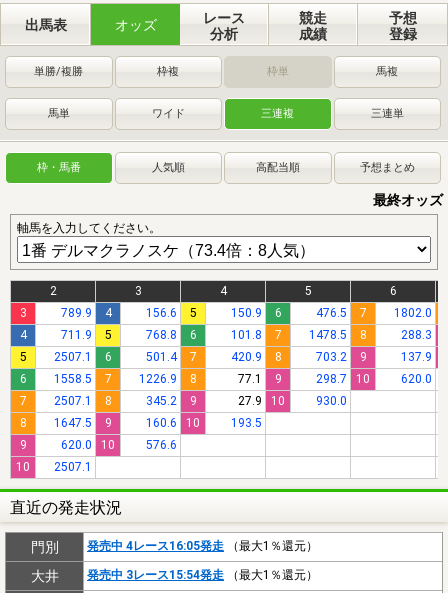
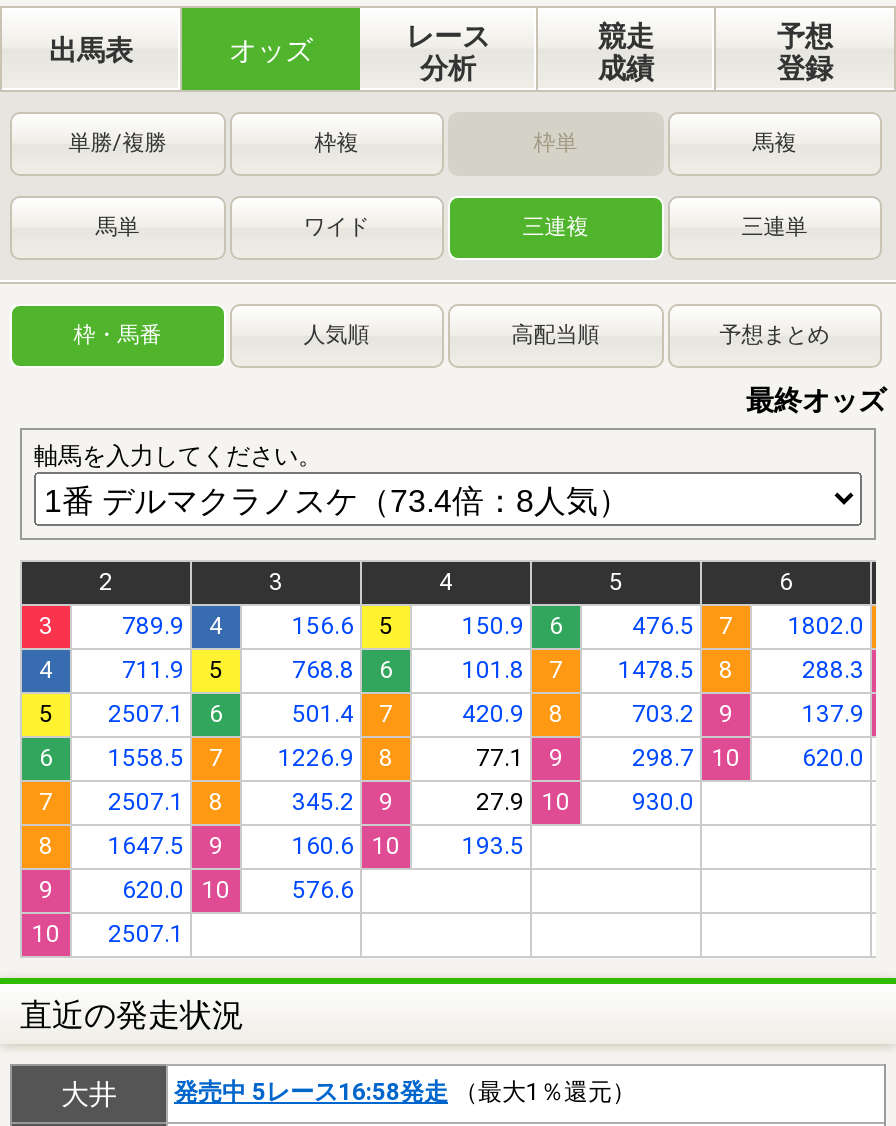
- 門別
- 発売中 4レース16:05発走（最大1％還元）

- 発売中 3レース15:54発走（最大1％還元）
+ 発売中 5レース16:58発走（最大1％還元）
